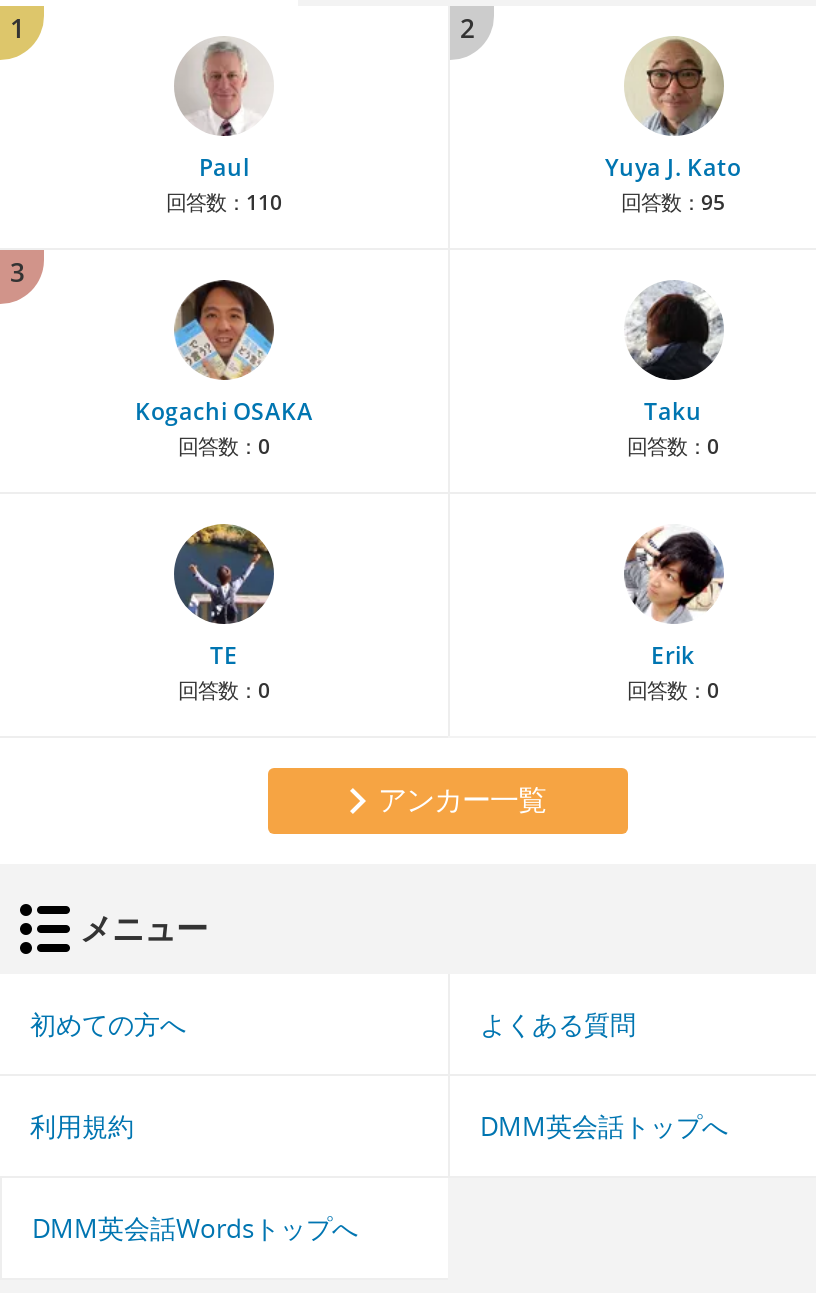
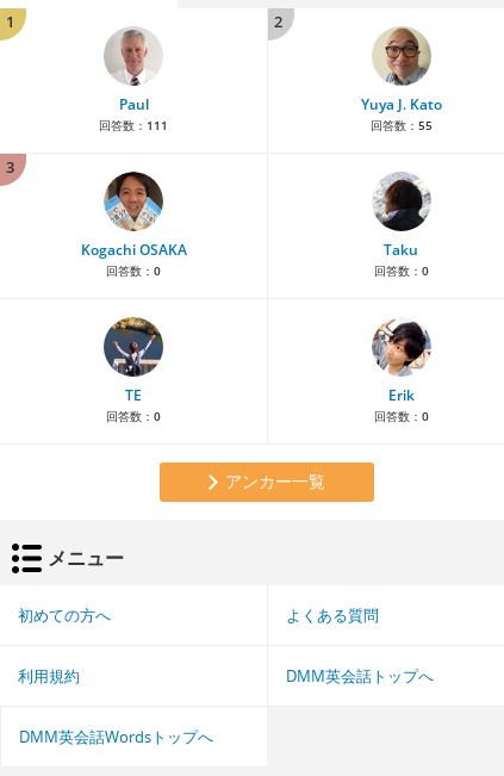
- 回答数：110
+ 回答数：111

- 回答数：95
+ 回答数：55
